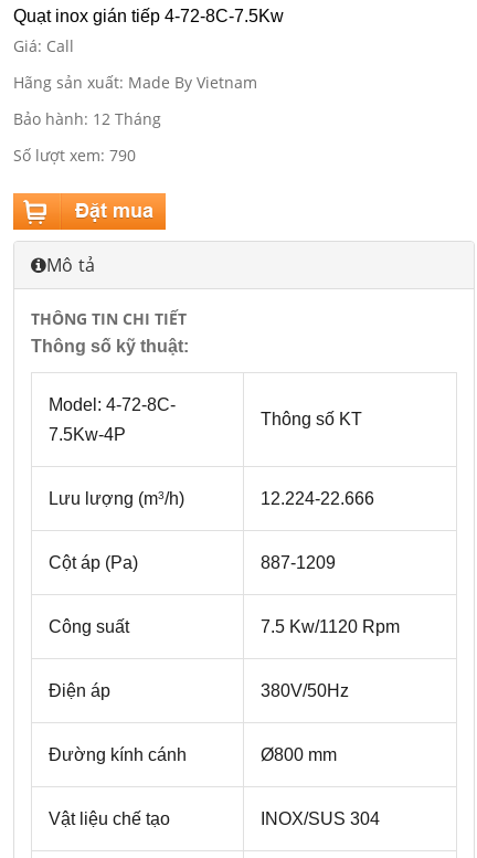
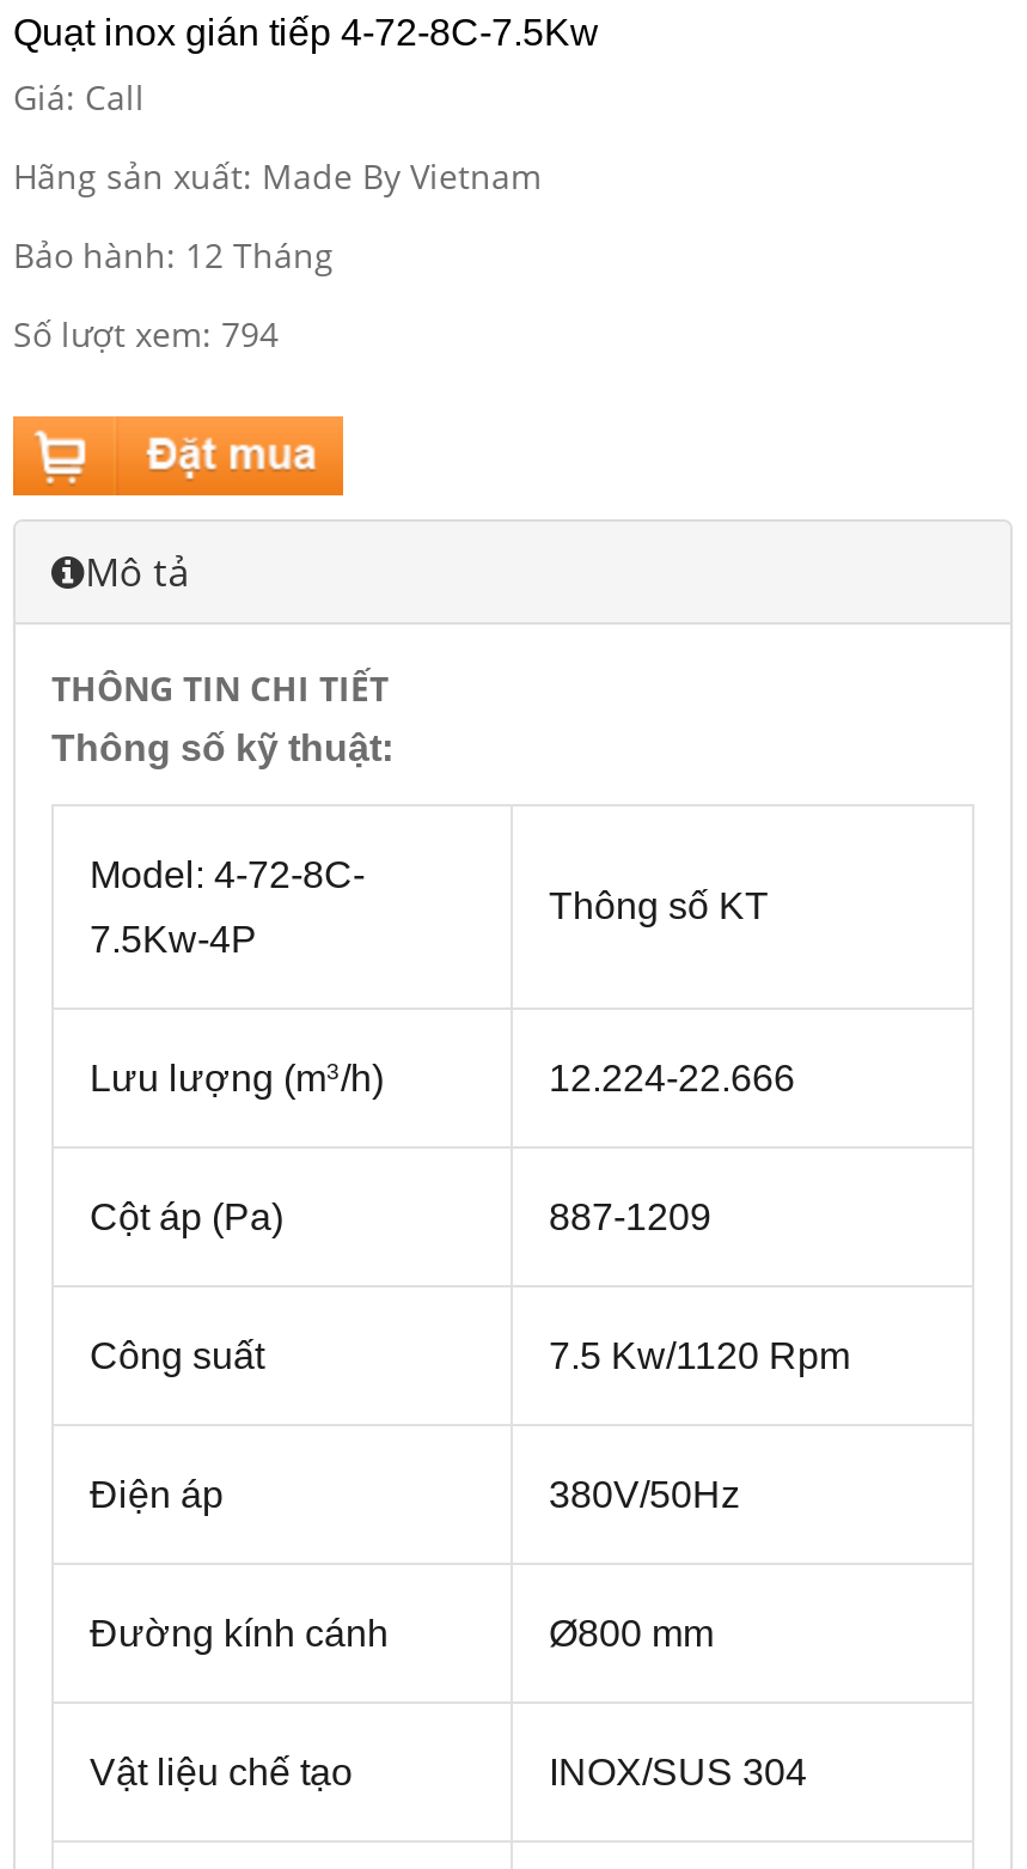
- Số lượt xem: 790
+ Số lượt xem: 794
